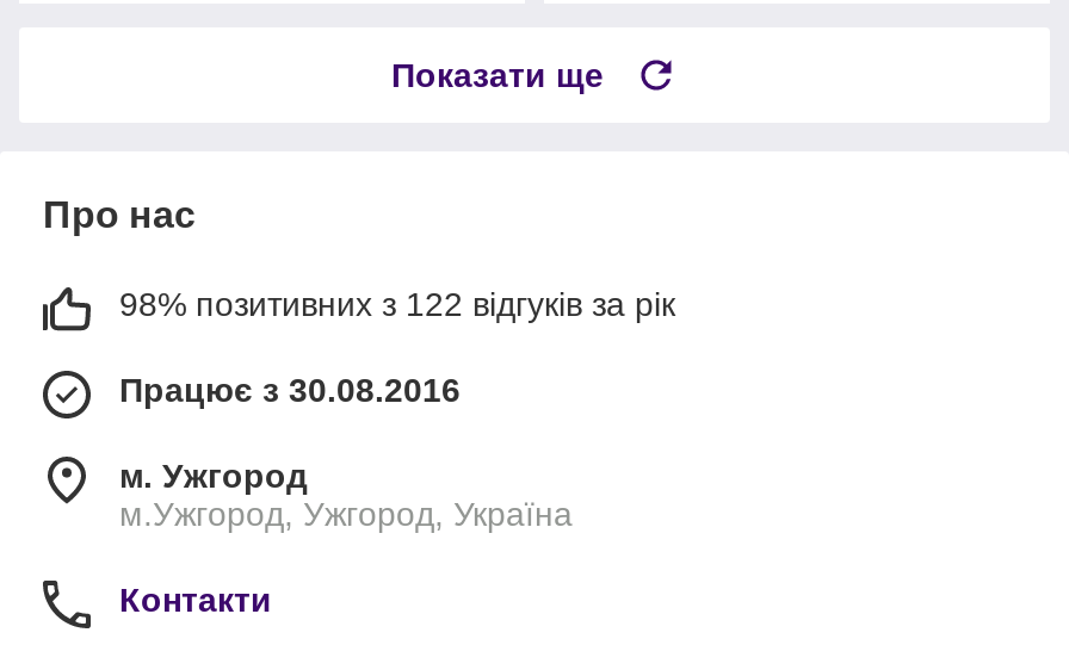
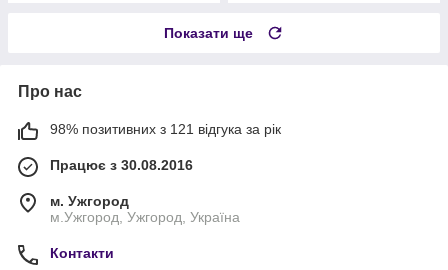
- 98% позитивних з 122 відгуків за рік
+ 98% позитивних з 121 відгука за рік
